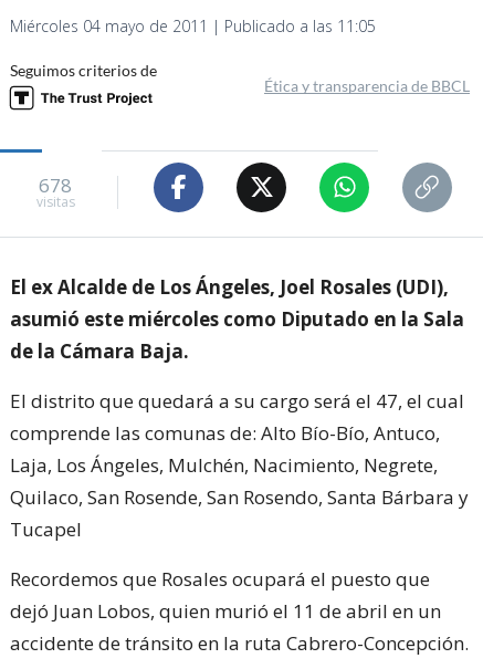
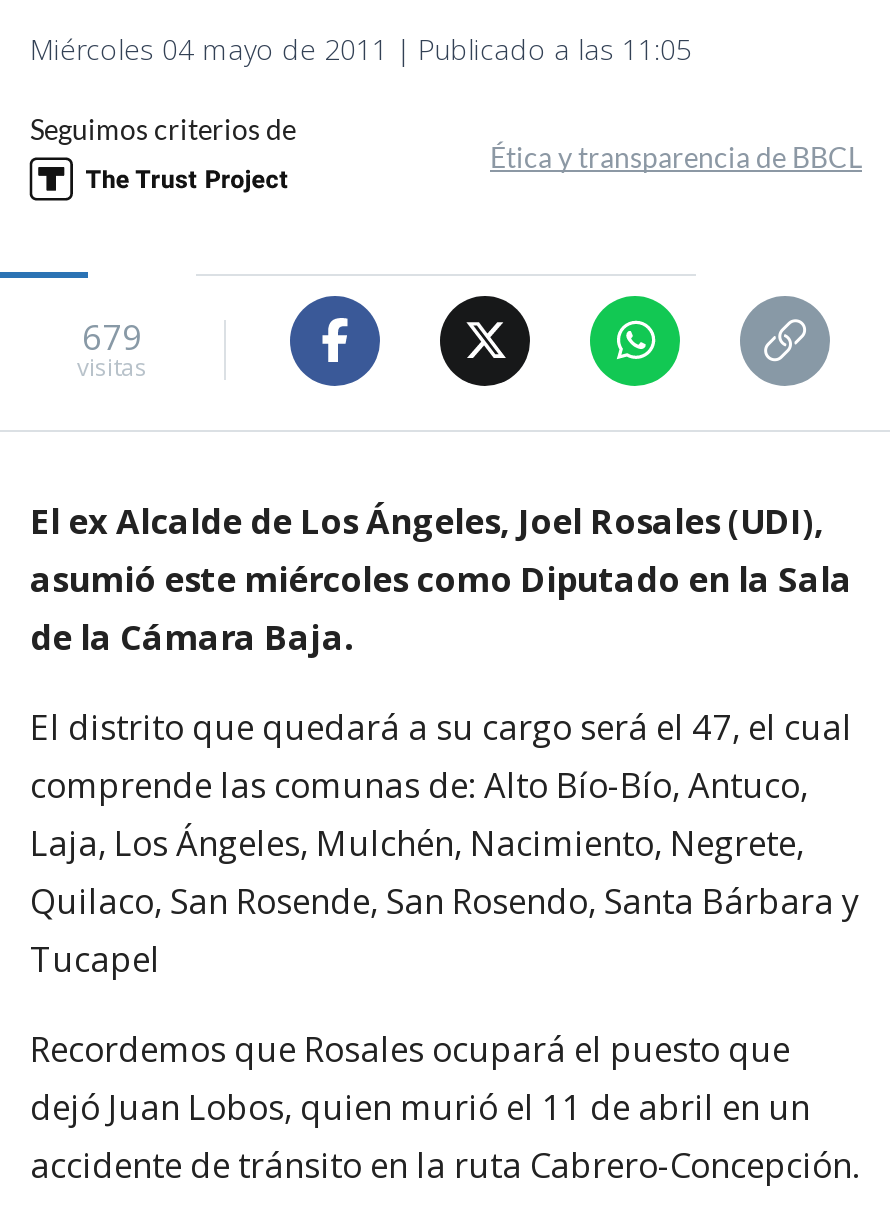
- 678
+ 679
